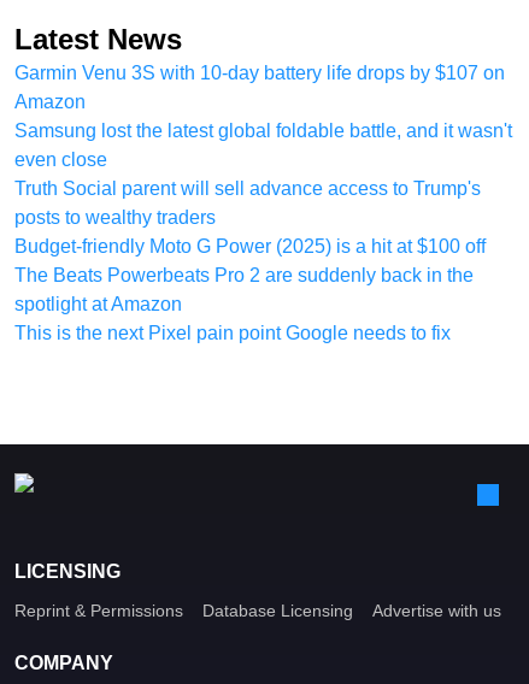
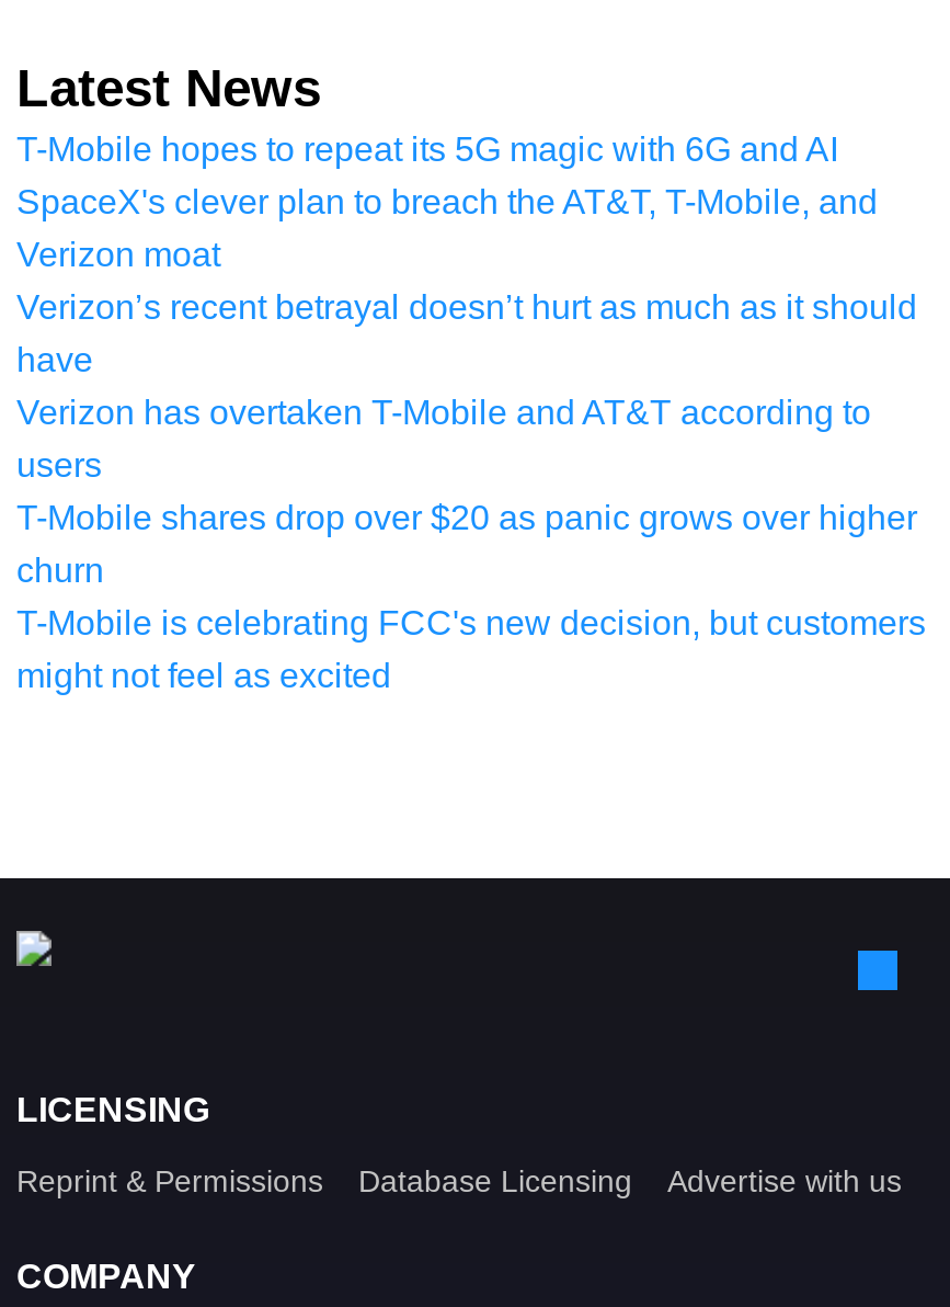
- Garmin Venu 3S with 10-day battery life drops by $107 on
- Amazon
- Samsung lost the latest global foldable battle, and it wasn't
- even close
- Truth Social parent will sell advance access to Trump's
- posts to wealthy traders
- Budget-friendly Moto G Power (2025) is a hit at $100 off
- The Beats Powerbeats Pro 2 are suddenly back in the
- spotlight at Amazon
- This is the next Pixel pain point Google needs to fix
+ T-Mobile hopes to repeat its 5G magic with 6G and AI
+ SpaceX's clever plan to breach the AT&T, T-Mobile, and
+ Verizon moat
+ Verizon’s recent betrayal doesn’t hurt as much as it should
+ have
+ Verizon has overtaken T-Mobile and AT&T according to
+ users
+ T-Mobile shares drop over $20 as panic grows over higher
+ churn
+ T-Mobile is celebrating FCC's new decision, but customers
+ might not feel as excited
